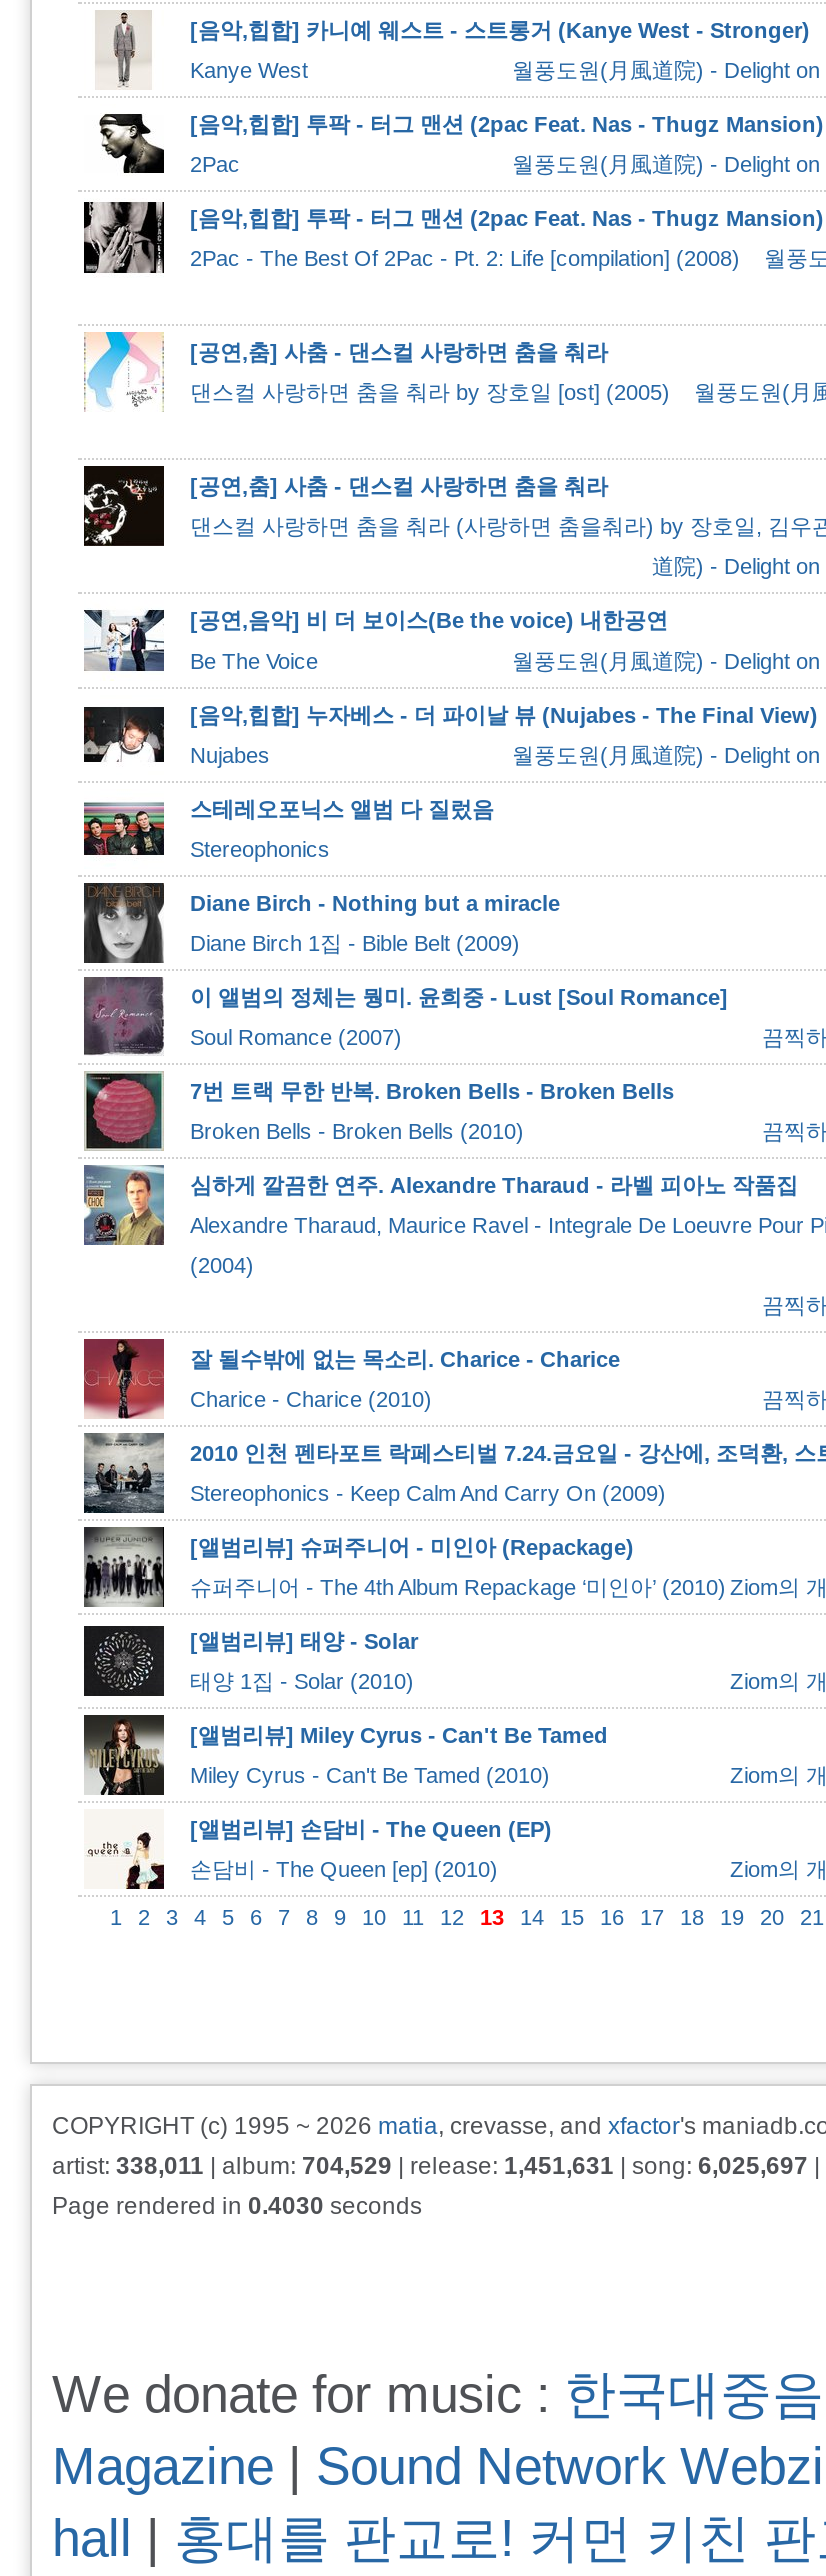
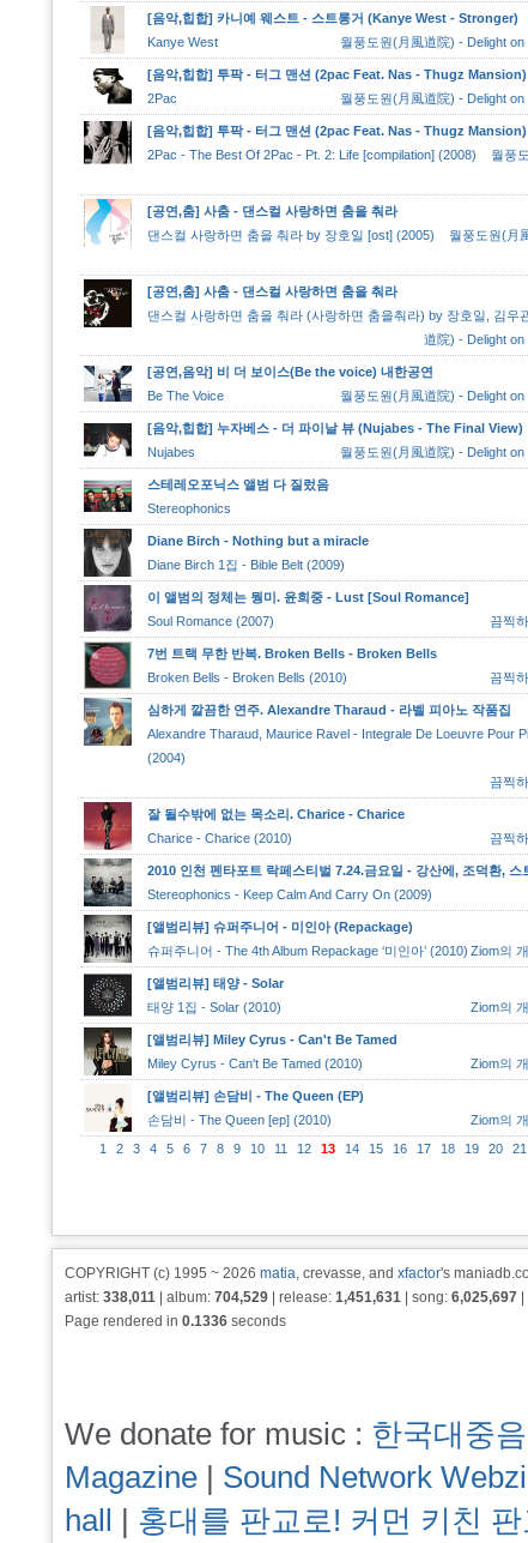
- Page rendered in 0.4030 seconds
+ Page rendered in 0.1336 seconds
